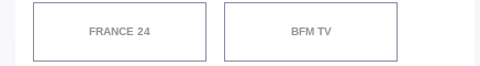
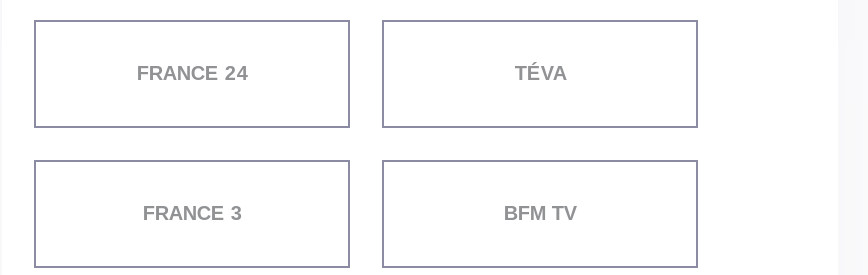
+ FRANCE 3

+ TÉVA
